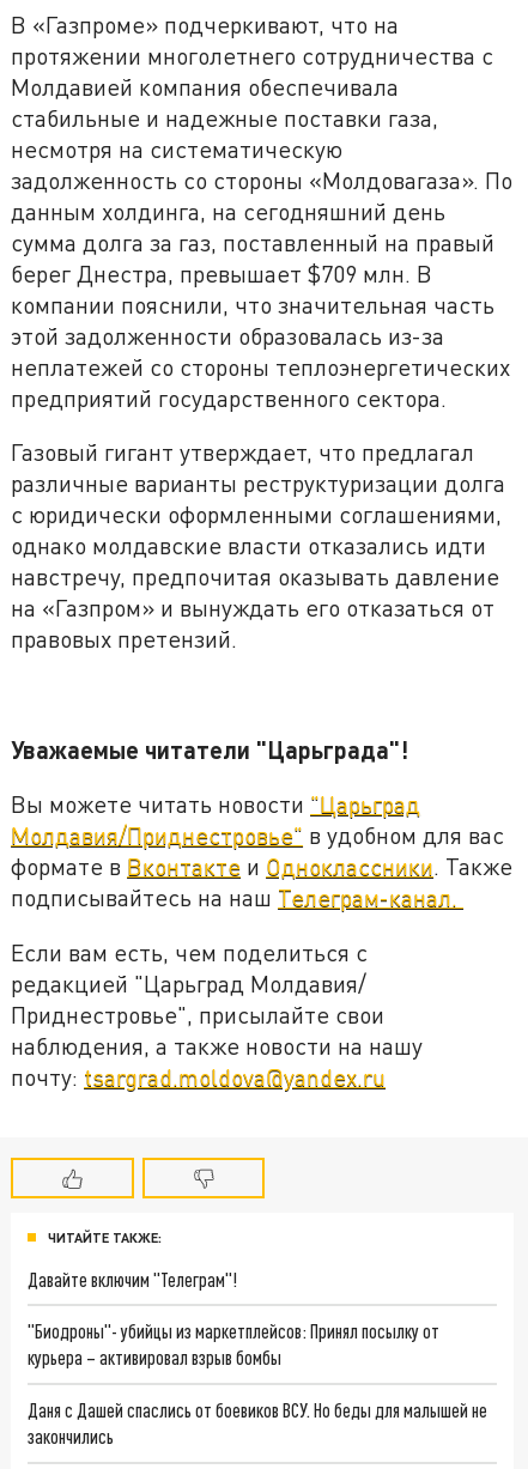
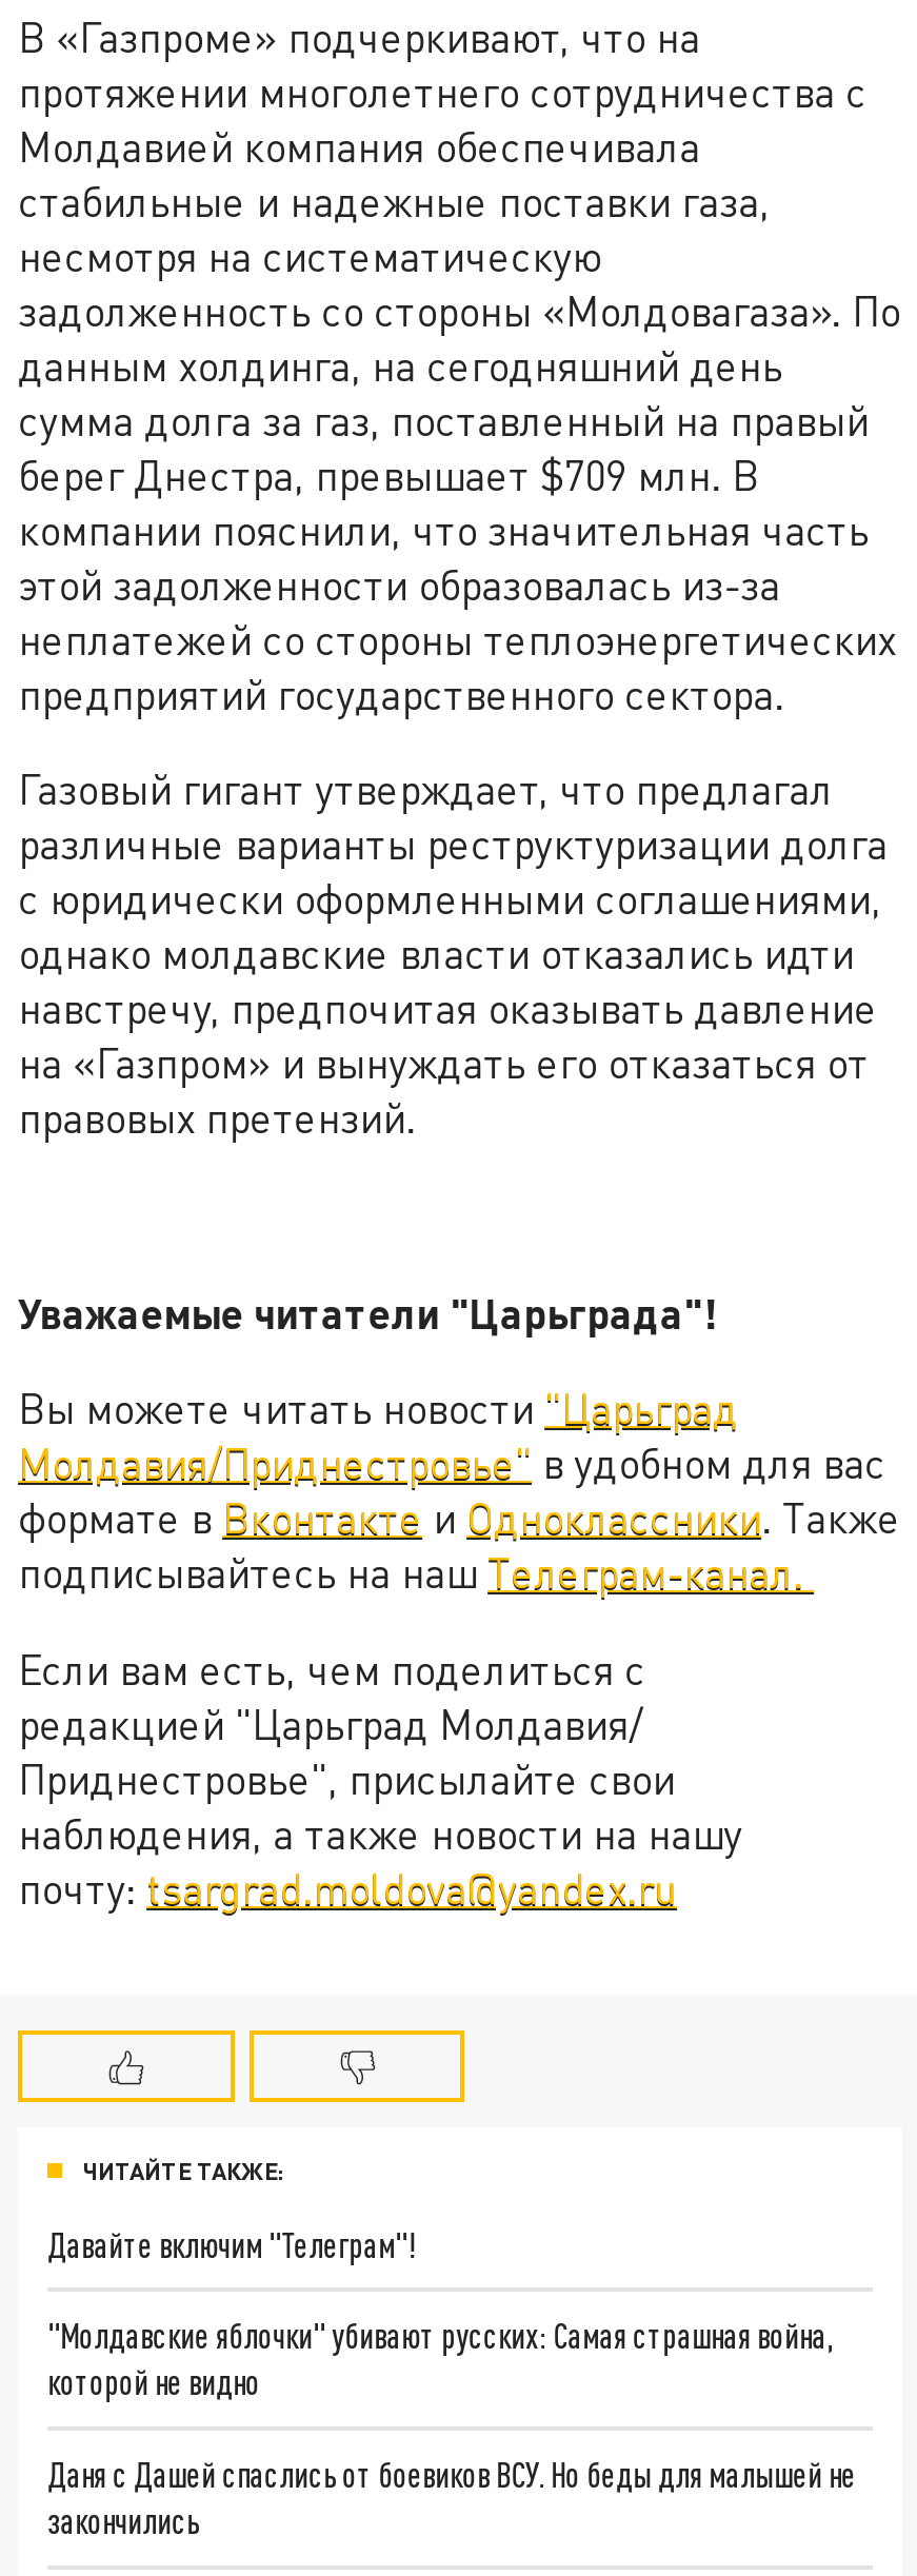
- "Биодроны"- убийцы из маркетплейсов: Принял посылку от
- курьера – активировал взрыв бомбы
+ "Молдавские яблочки" убивают русских: Самая страшная война,
+ которой не видно
